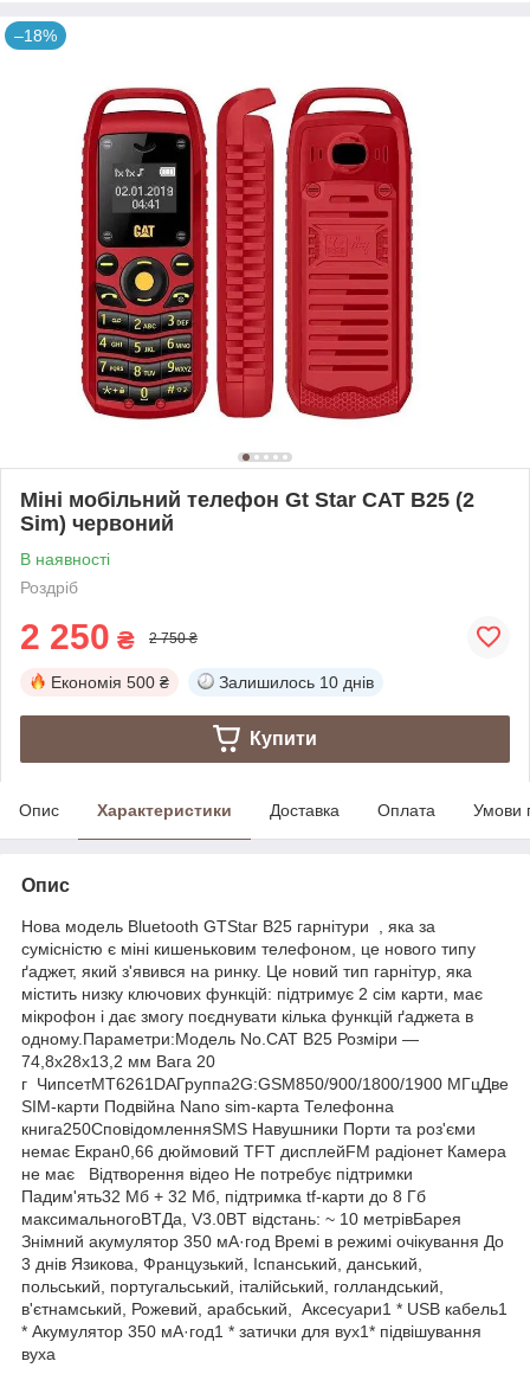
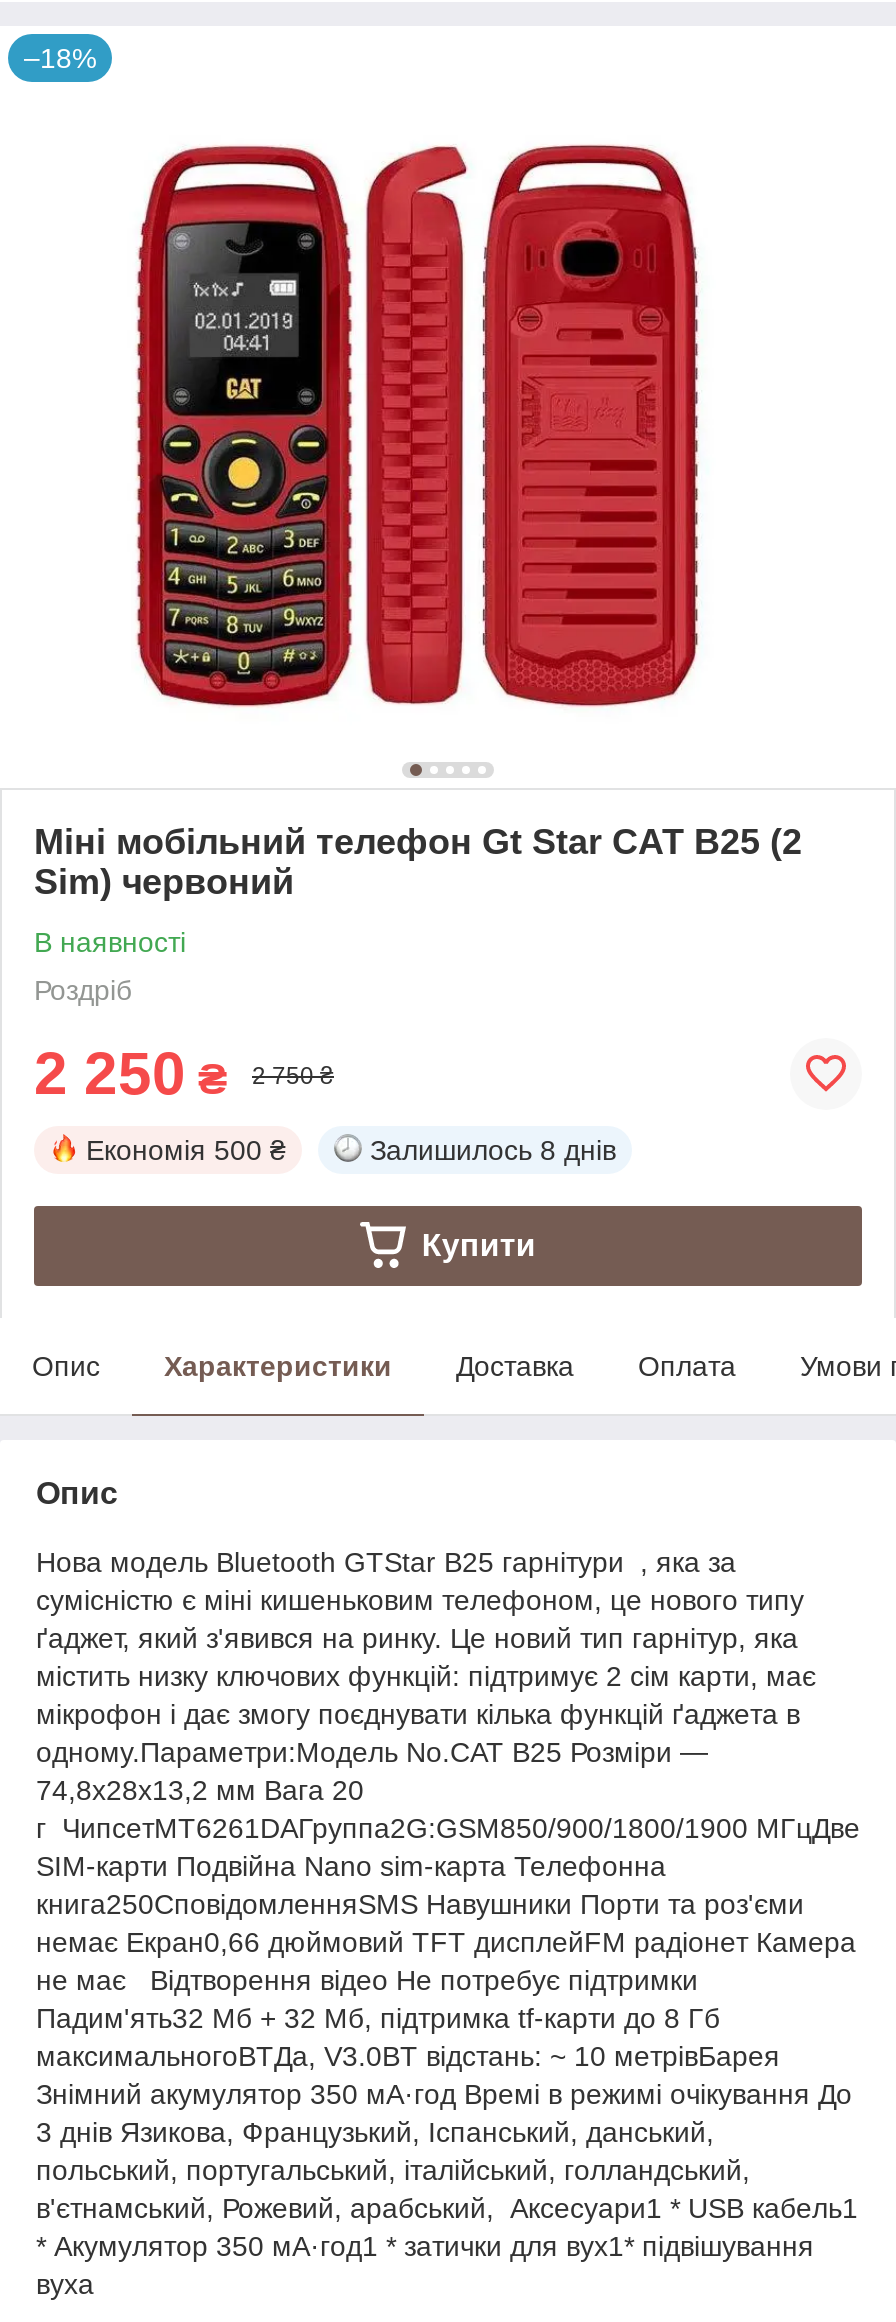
- Залишилось 10 днів
+ Залишилось 8 днів
